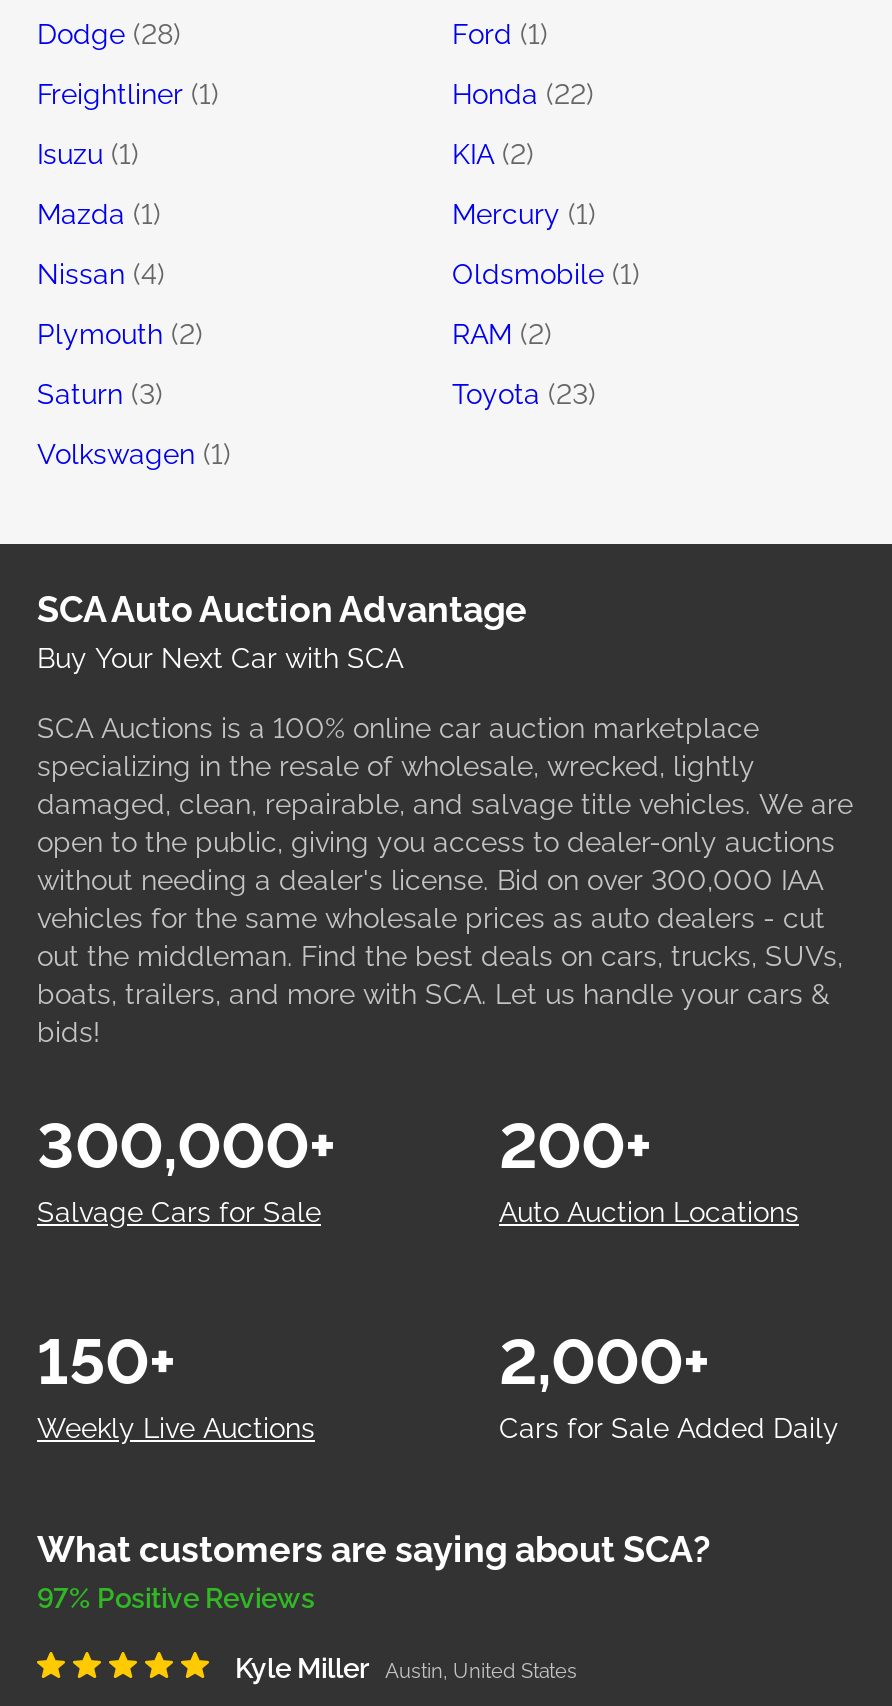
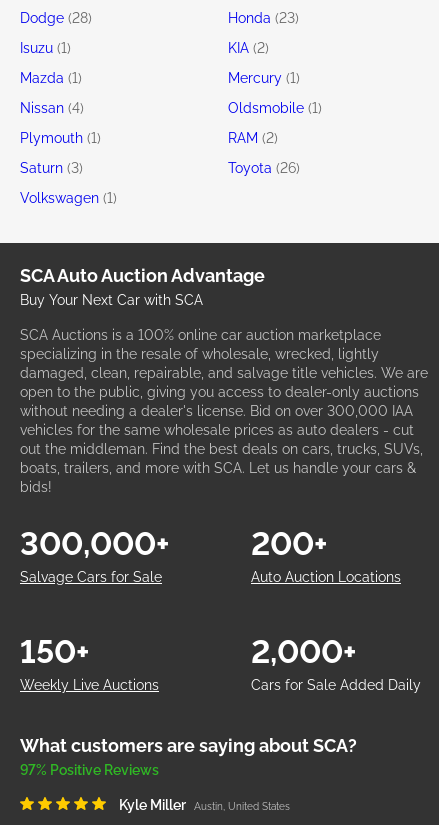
- Ford (1)
- Freightliner (1)
- Honda (22)
+ Honda (23)

- Plymouth (2)
+ Plymouth (1)

- Toyota (23)
+ Toyota (26)
